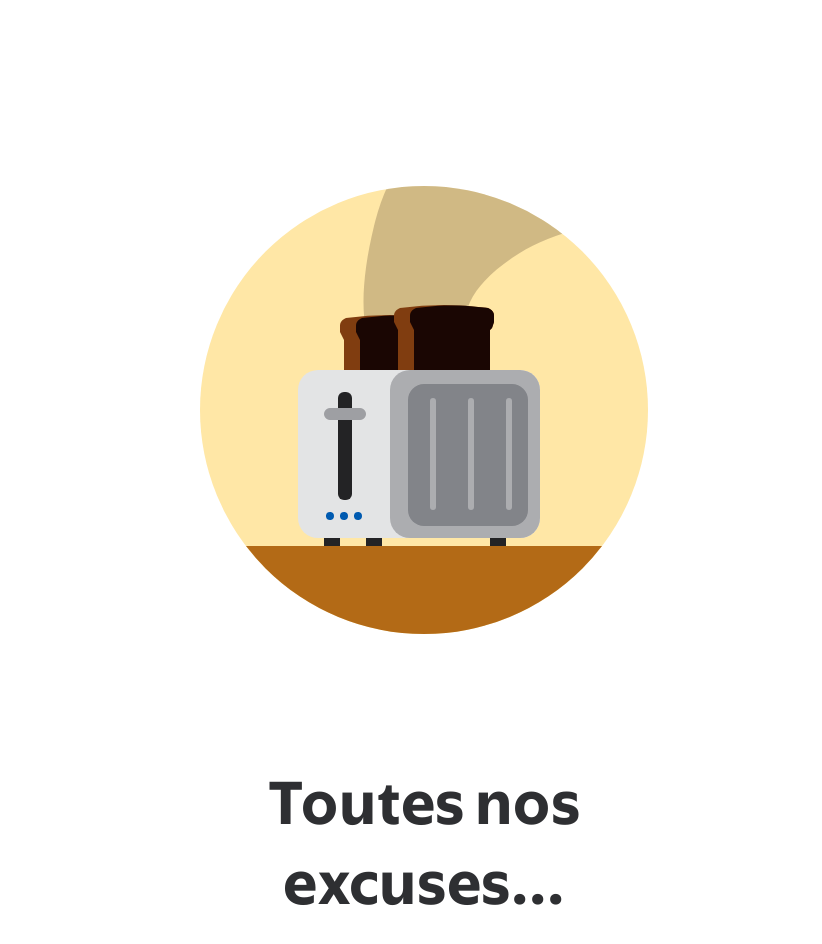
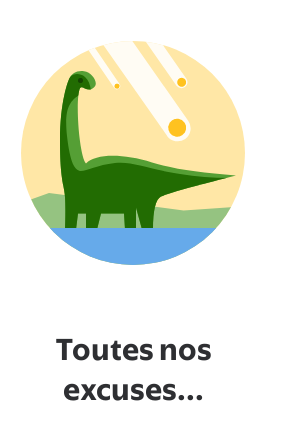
- [image]
+ [image]
